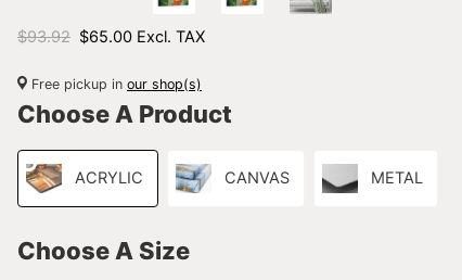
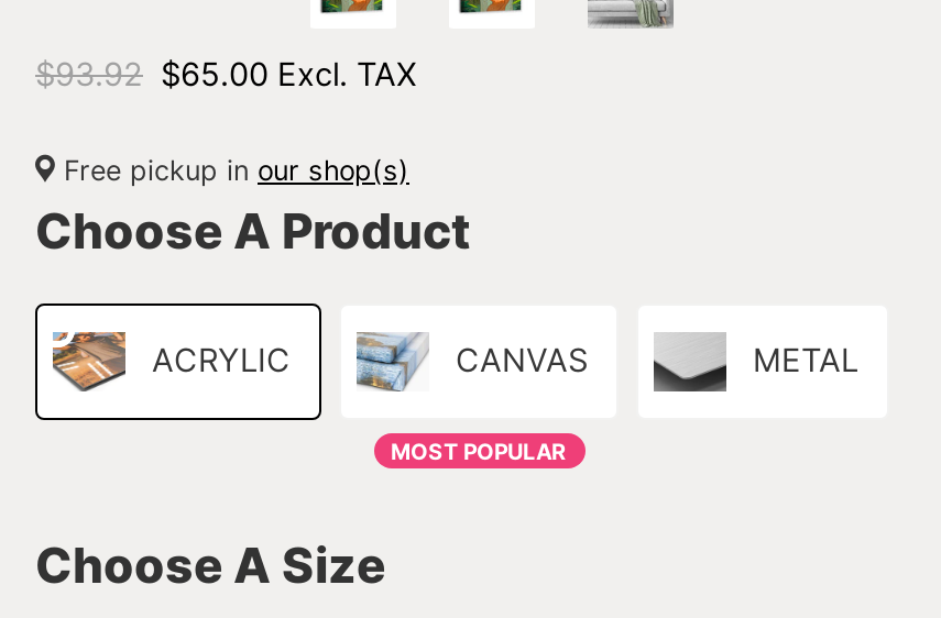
+ MOST POPULAR
